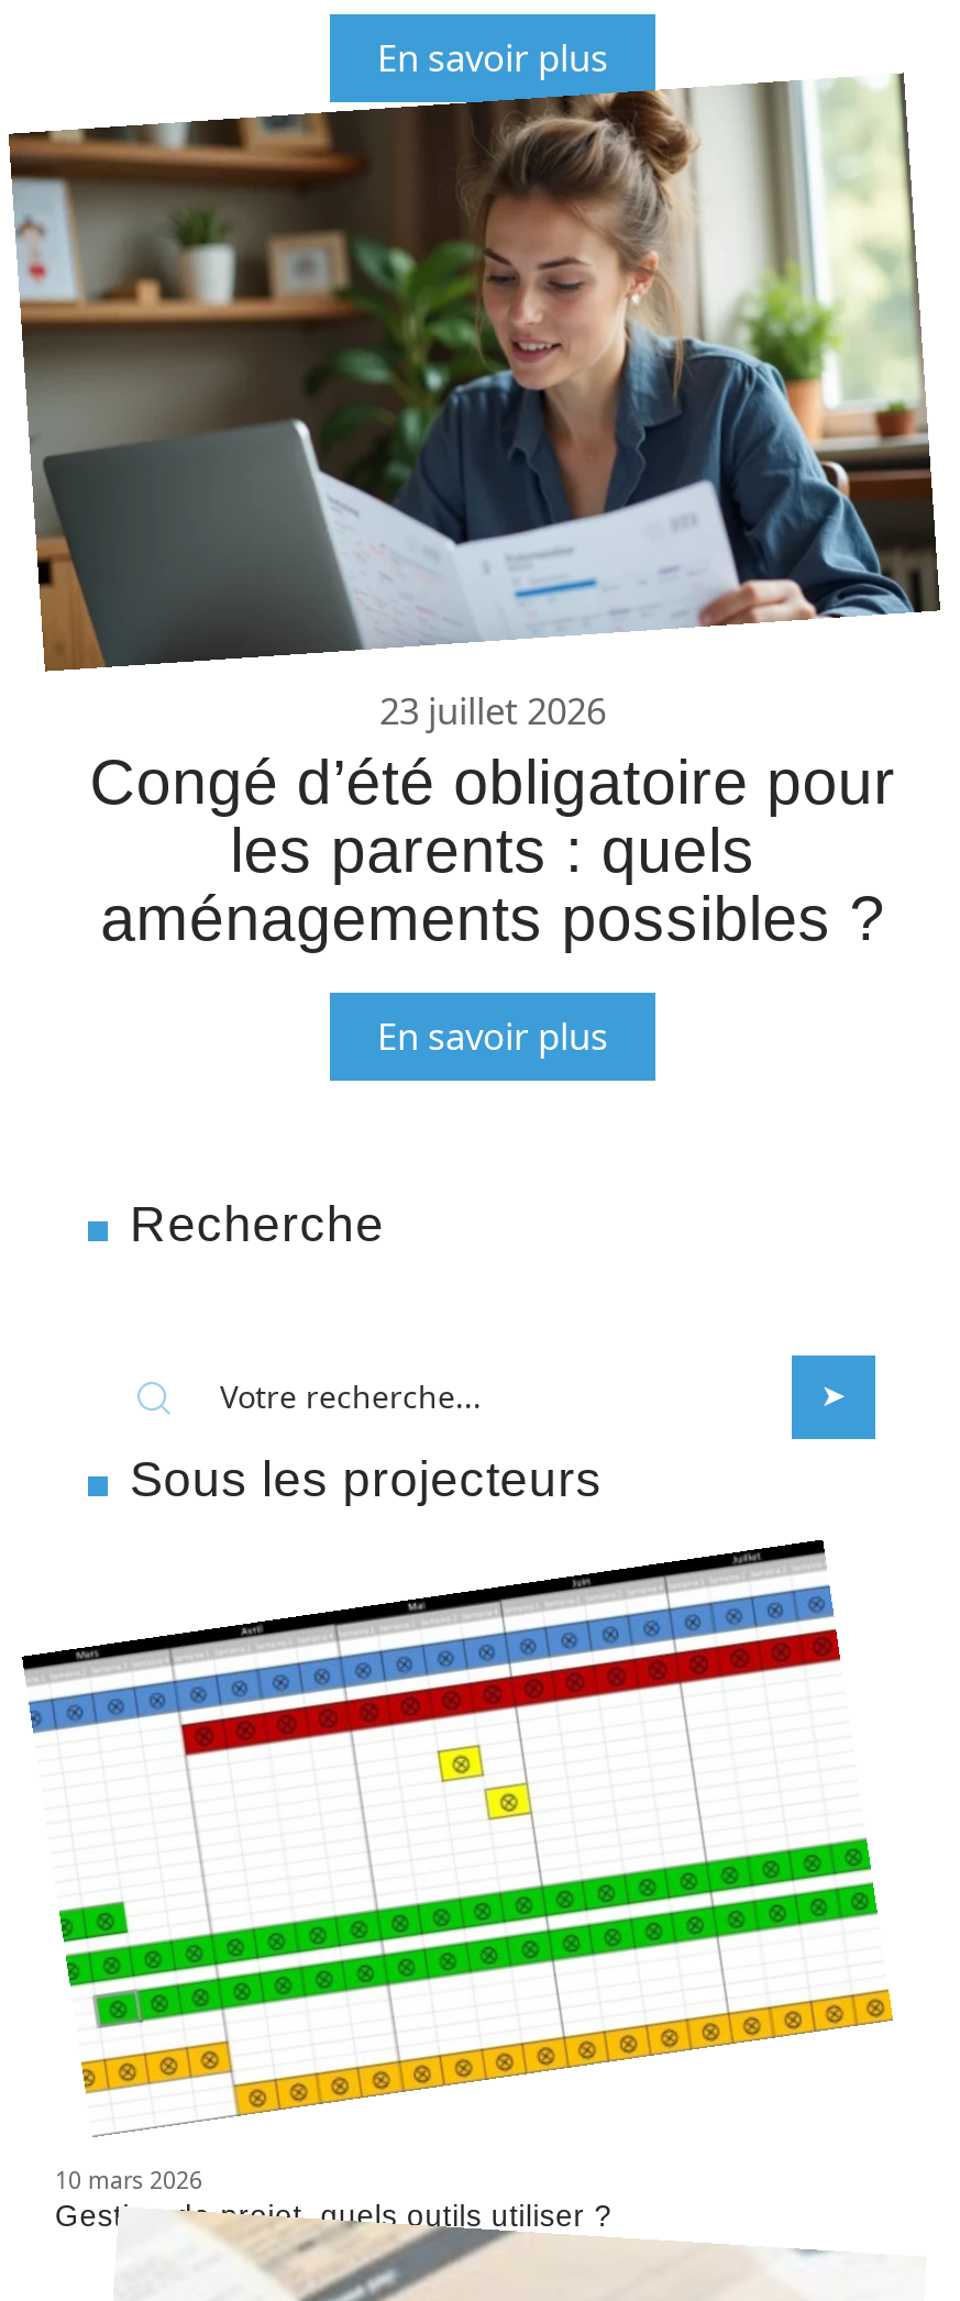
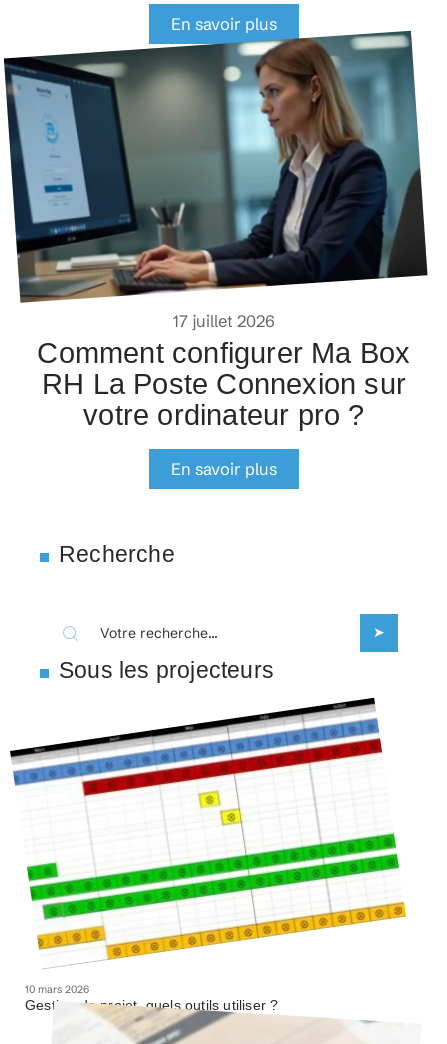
- [image]
- 23 juillet 2026
- Congé d’été obligatoire pour
- les parents : quels
- aménagements possibles ?
+ [image]
+ 17 juillet 2026
+ Comment configurer Ma Box
+ RH La Poste Connexion sur
+ votre ordinateur pro ?
